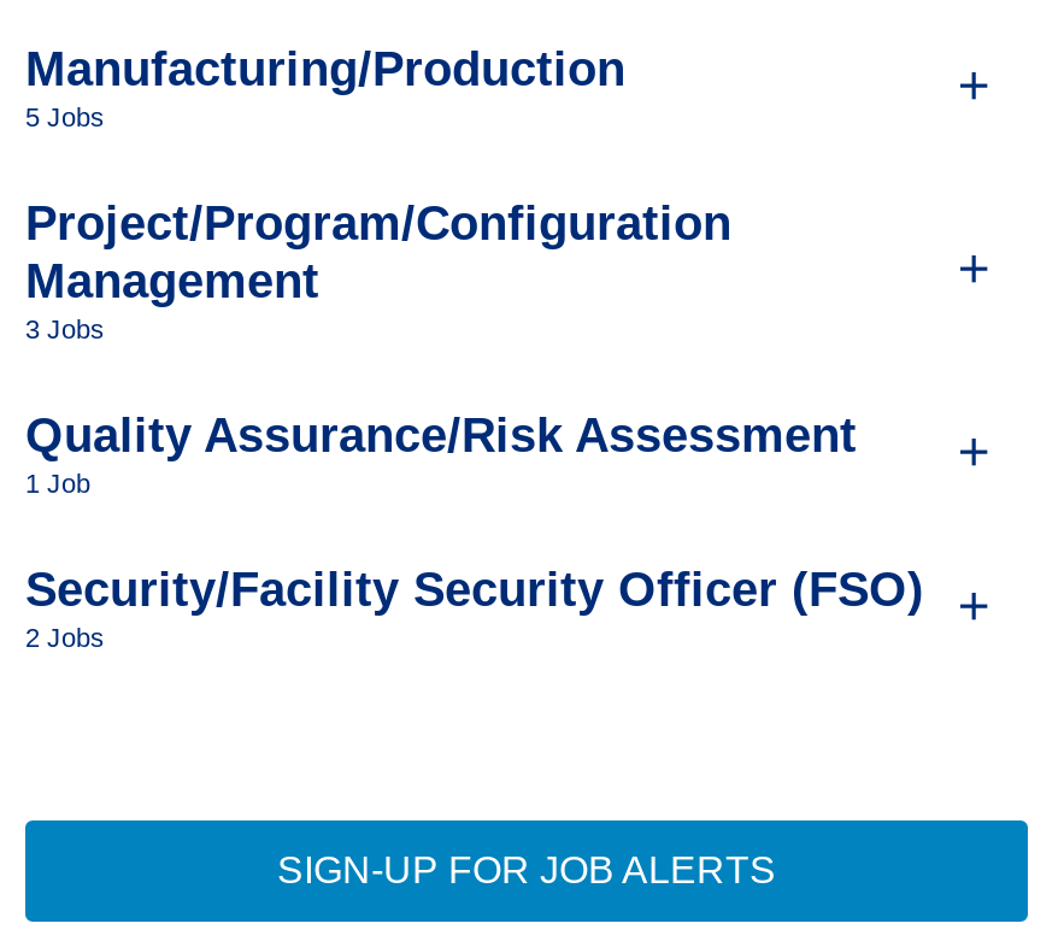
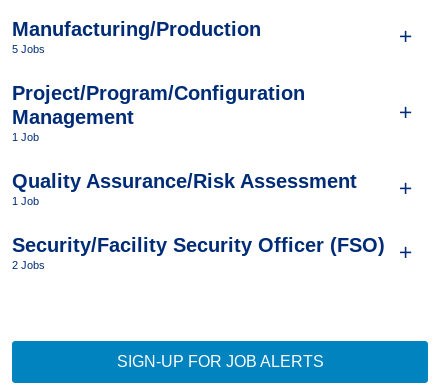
- 3 Jobs
+ 1 Job
